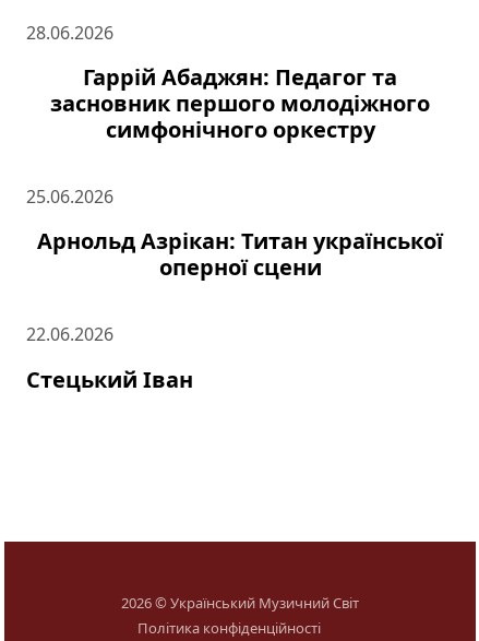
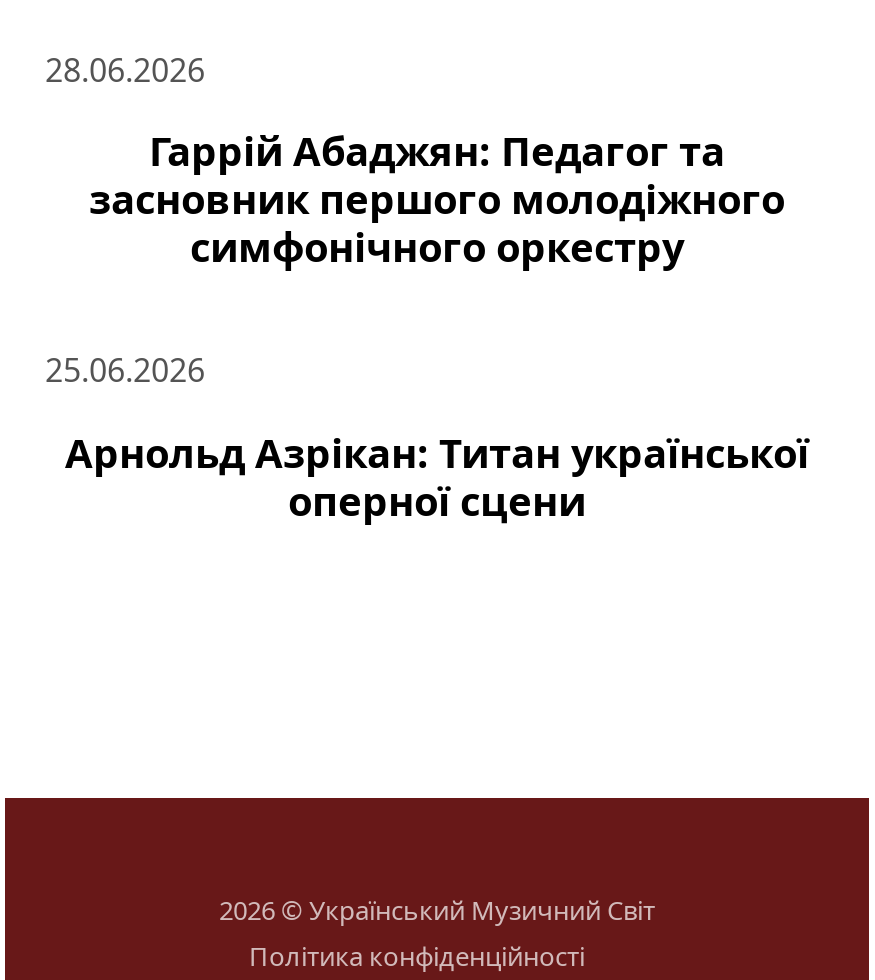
- 22.06.2026
- Стецький Іван
